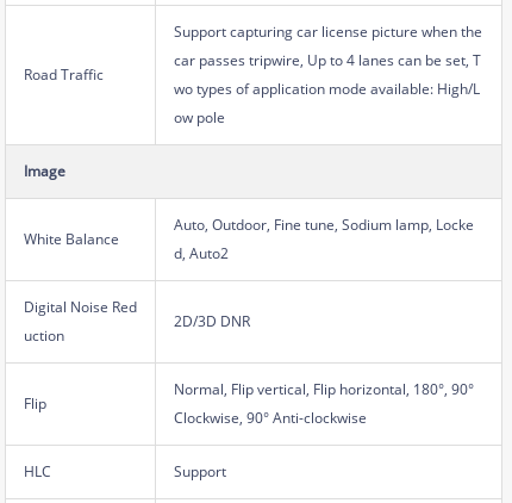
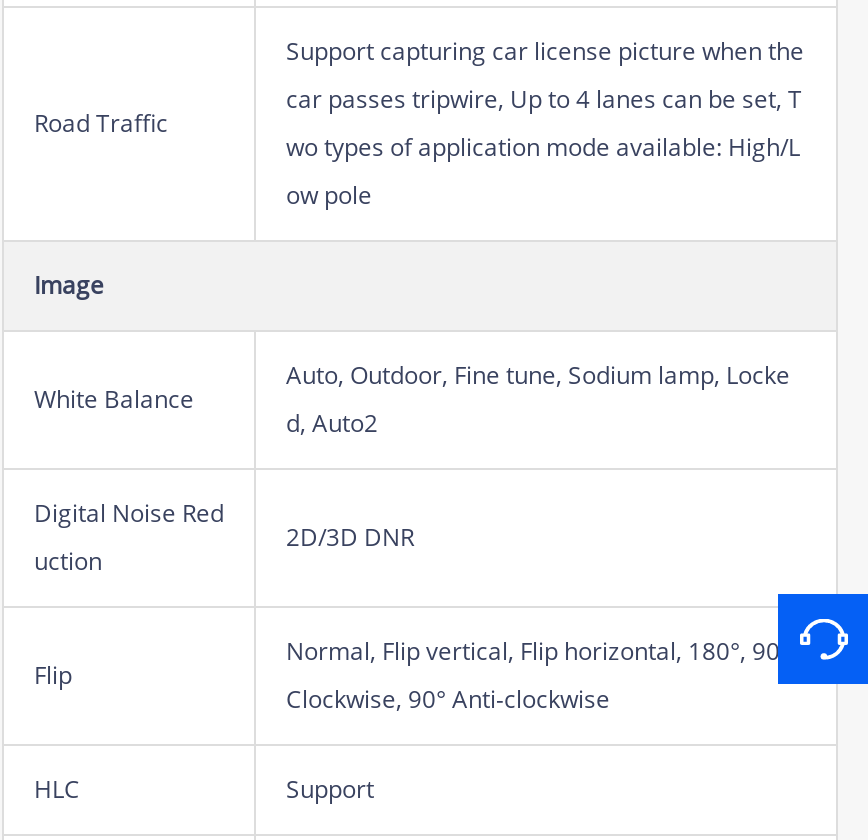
+ [image]
